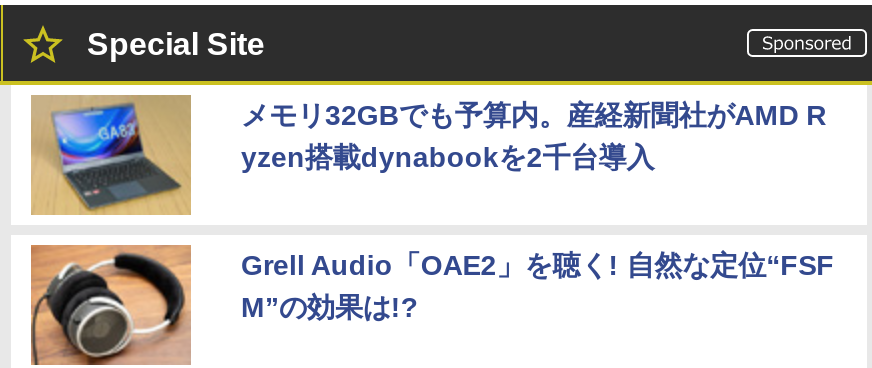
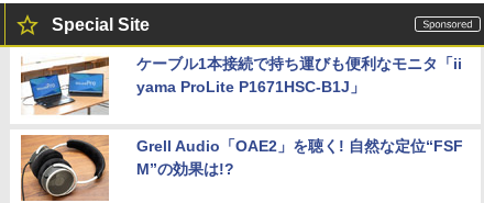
- [image]
- メモリ32GBでも予算内。産経新聞社がAMD R
- yzen搭載dynabookを2千台導入
+ [image]
+ ケーブル1本接続で持ち運びも便利なモニタ「ii
+ yama ProLite P1671HSC-B1J」
